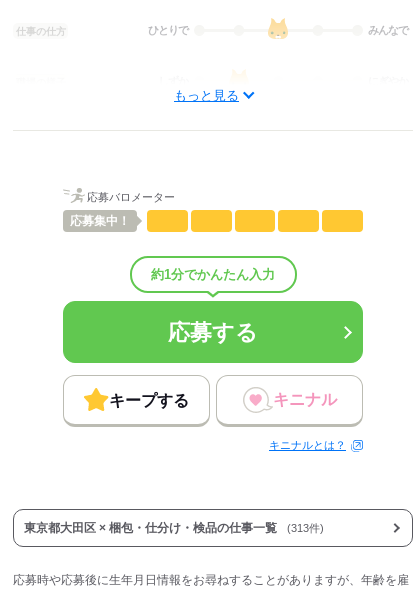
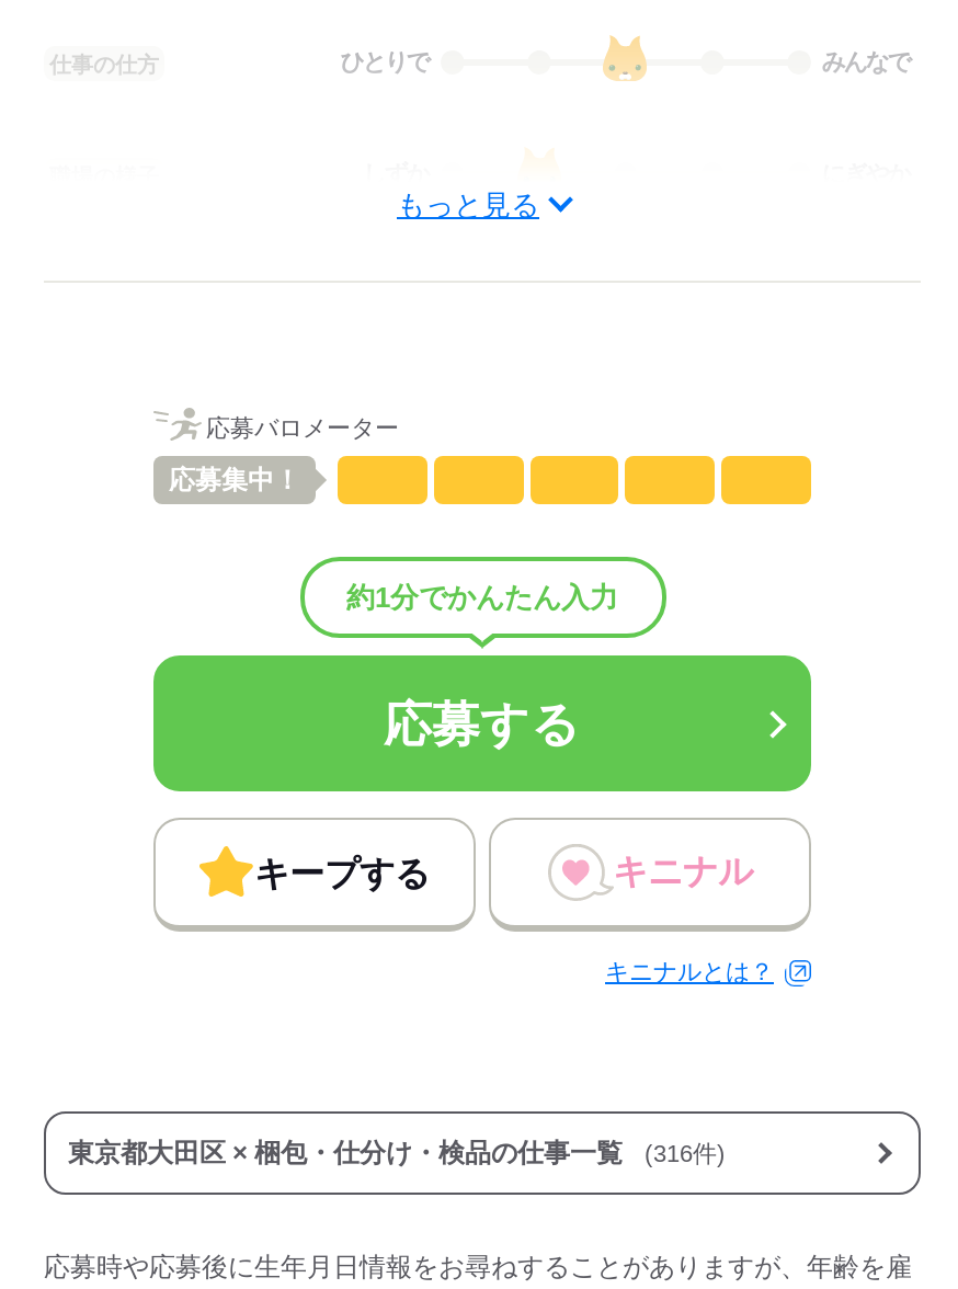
- 東京都大田区 × 梱包・仕分け・検品の仕事一覧 (313件)
+ 東京都大田区 × 梱包・仕分け・検品の仕事一覧 (316件)
